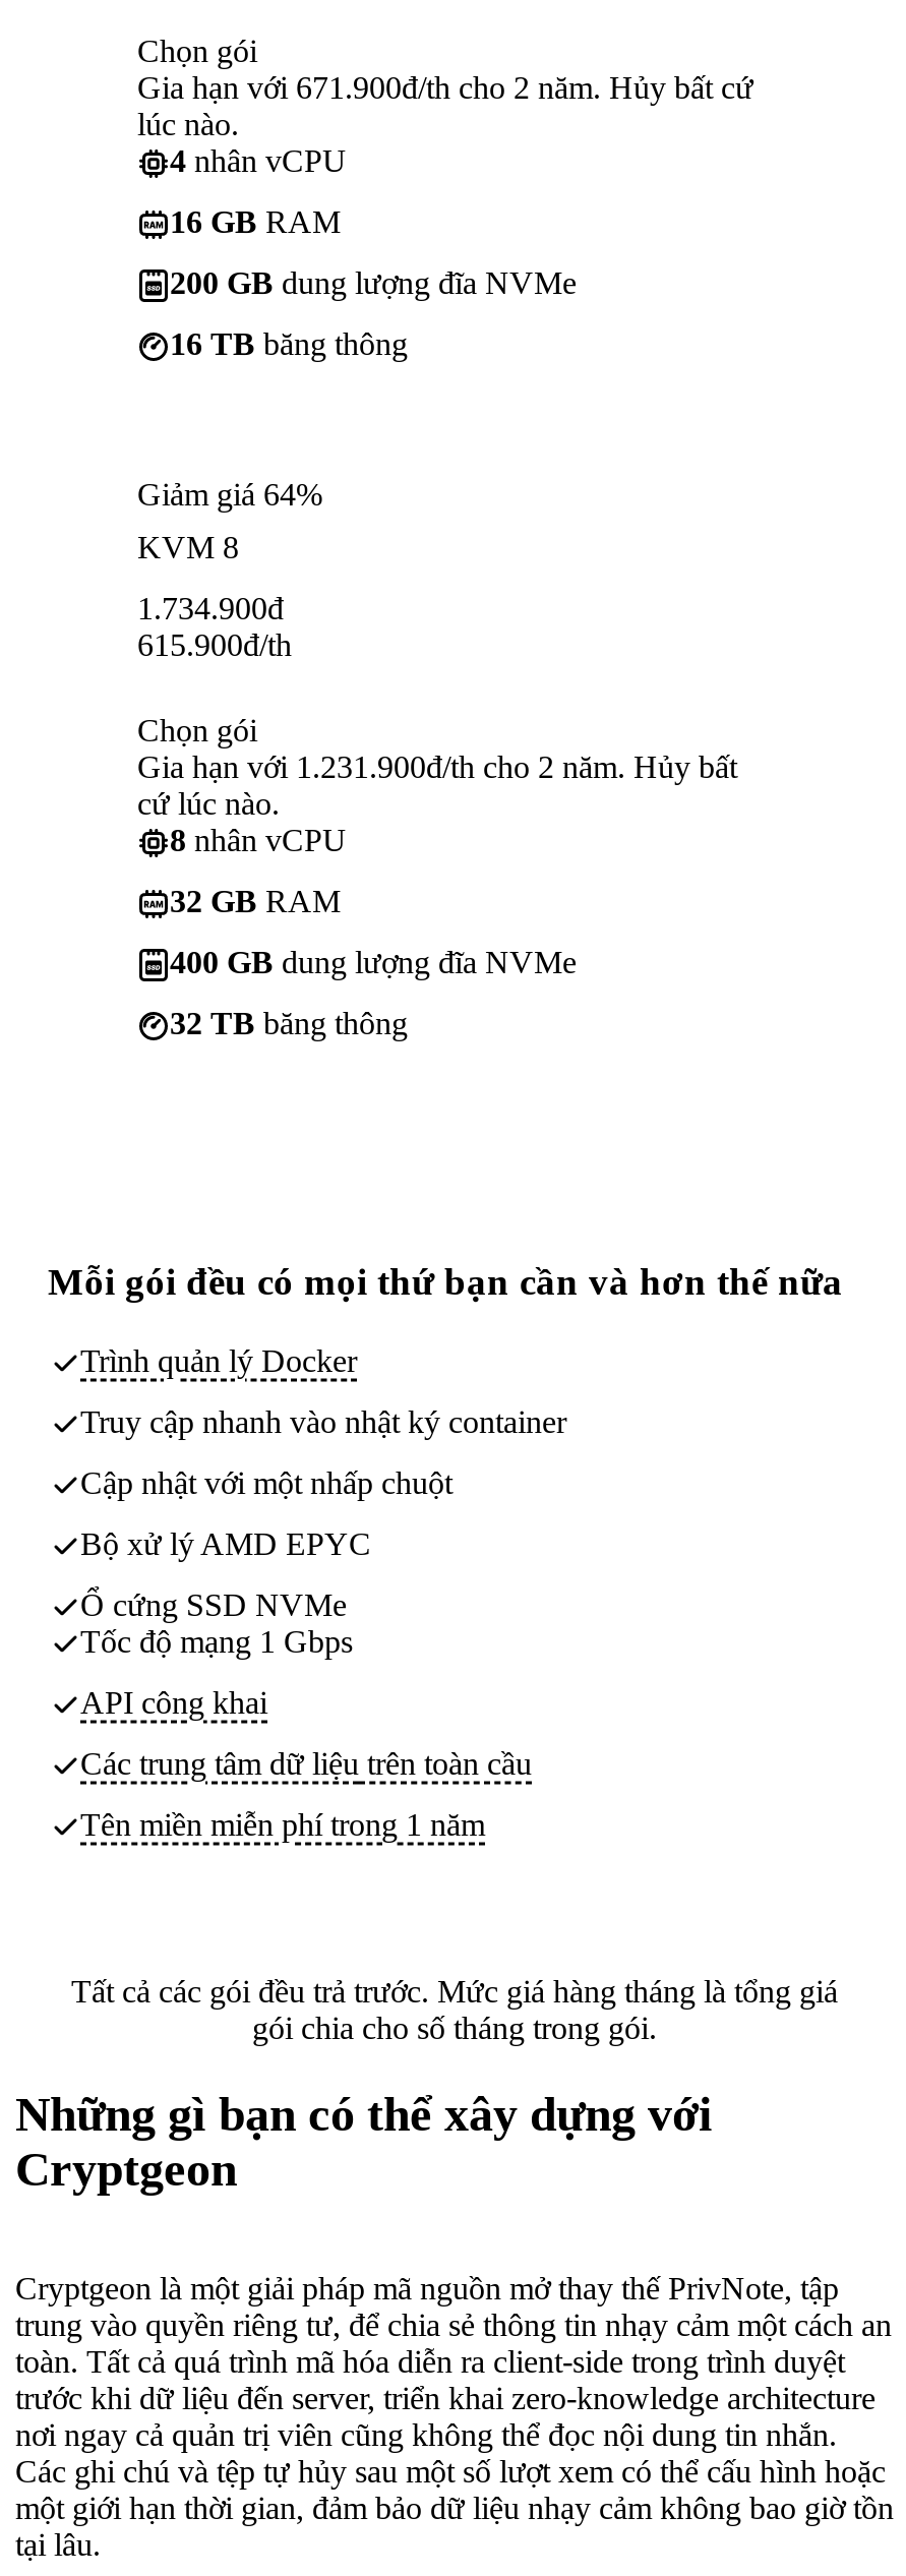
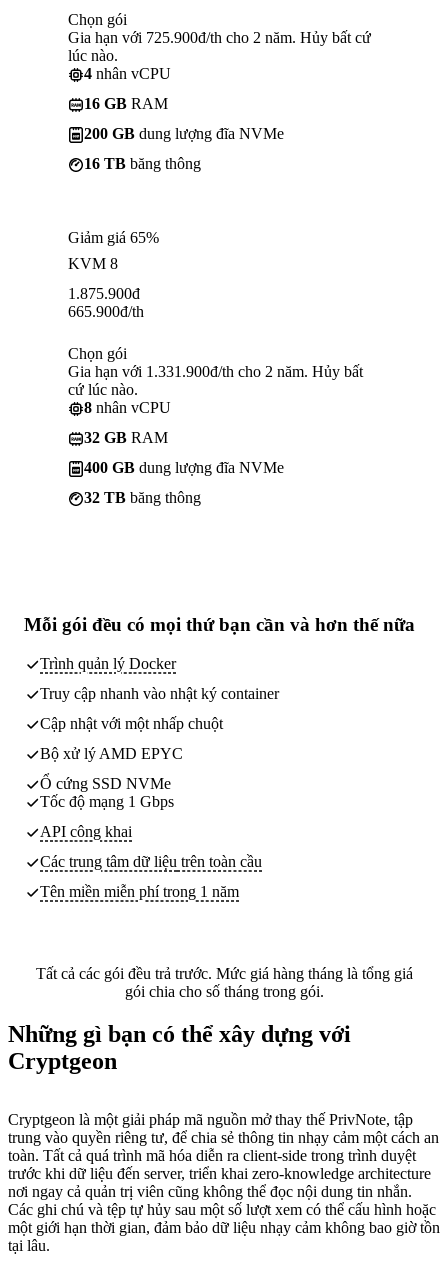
- Gia hạn với 671.900đ/th cho 2 năm. Hủy bất cứ
+ Gia hạn với 725.900đ/th cho 2 năm. Hủy bất cứ

- Giảm giá 64%
+ Giảm giá 65%

- 1.734.900đ
+ 1.875.900đ

- 615.900đ/th
+ 665.900đ/th

- Gia hạn với 1.231.900đ/th cho 2 năm. Hủy bất
+ Gia hạn với 1.331.900đ/th cho 2 năm. Hủy bất
